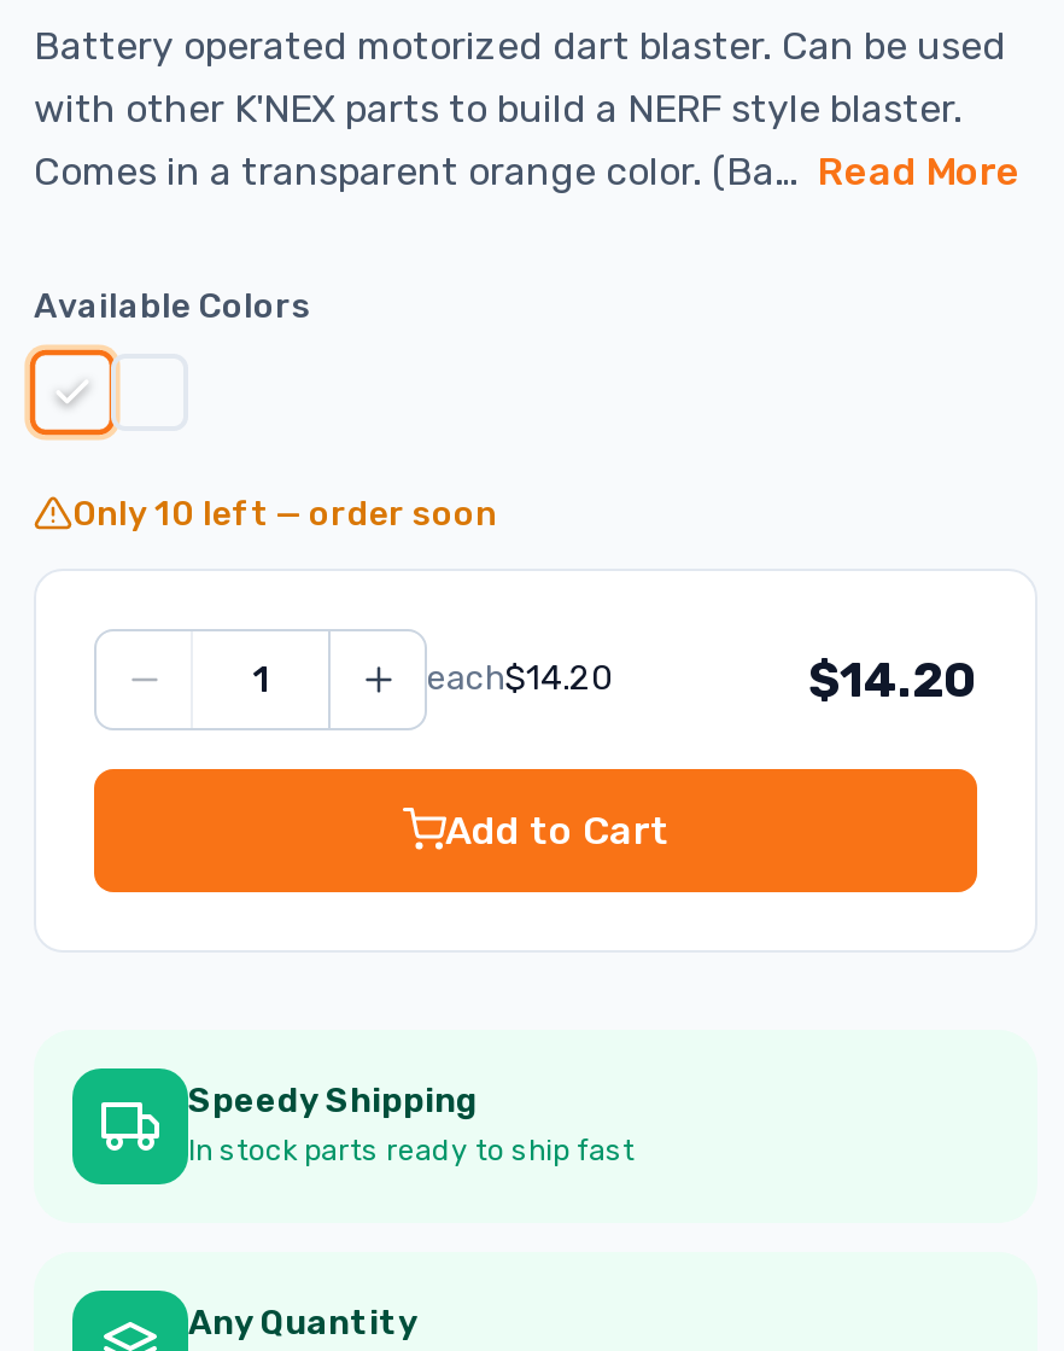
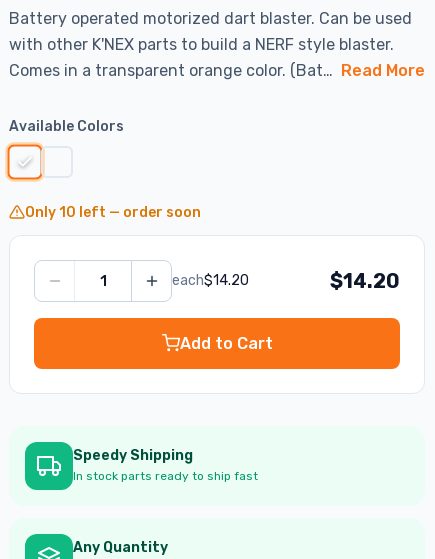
- Comes in a transparent orange color. (Ba… Read More
+ Comes in a transparent orange color. (Bat… Read More
